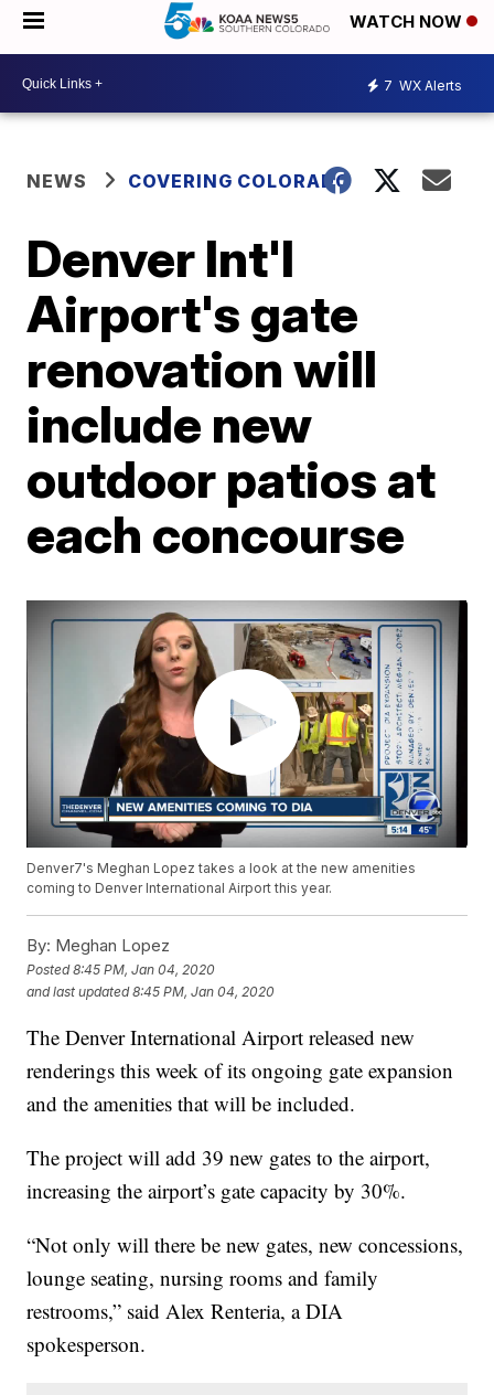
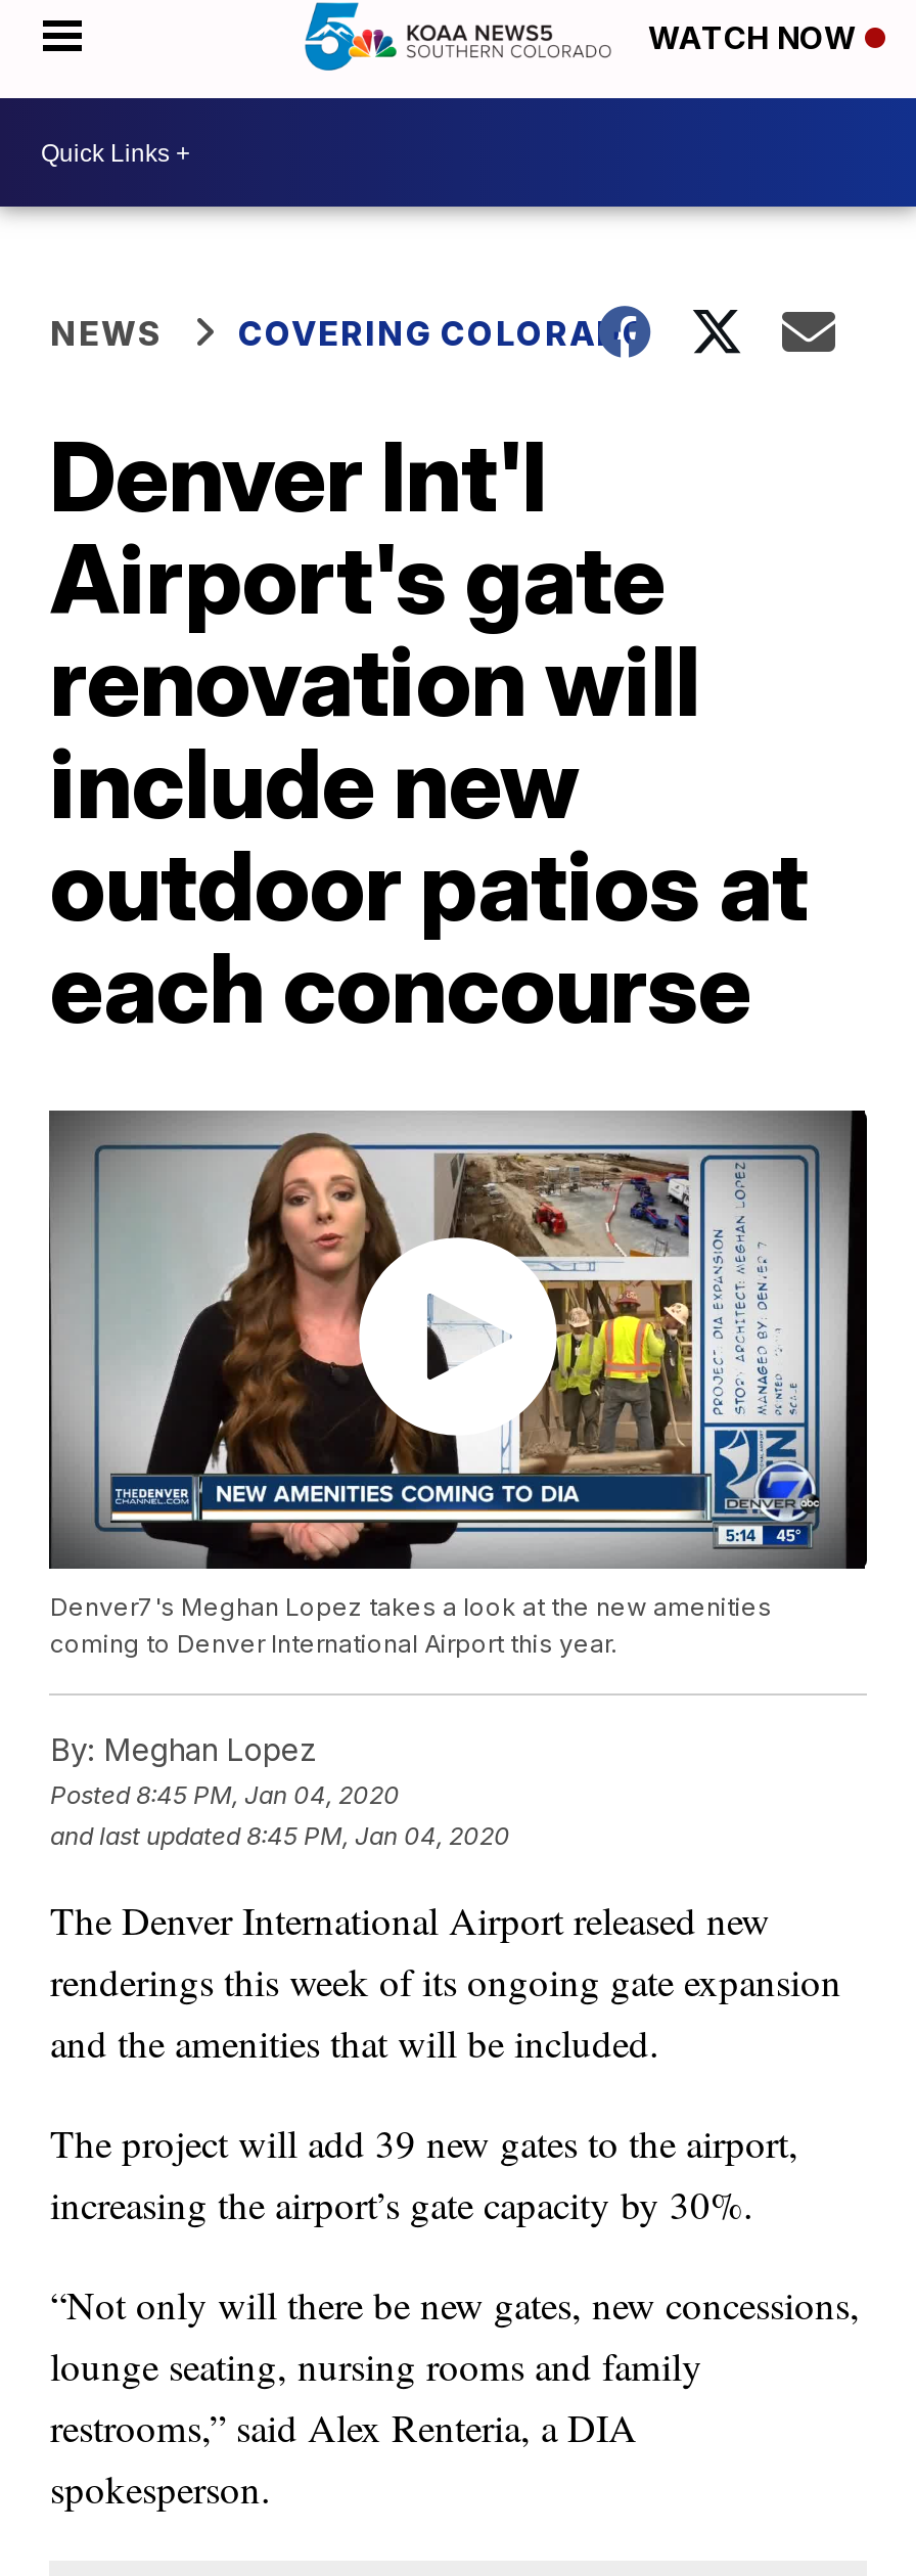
- 7 WX Alerts
